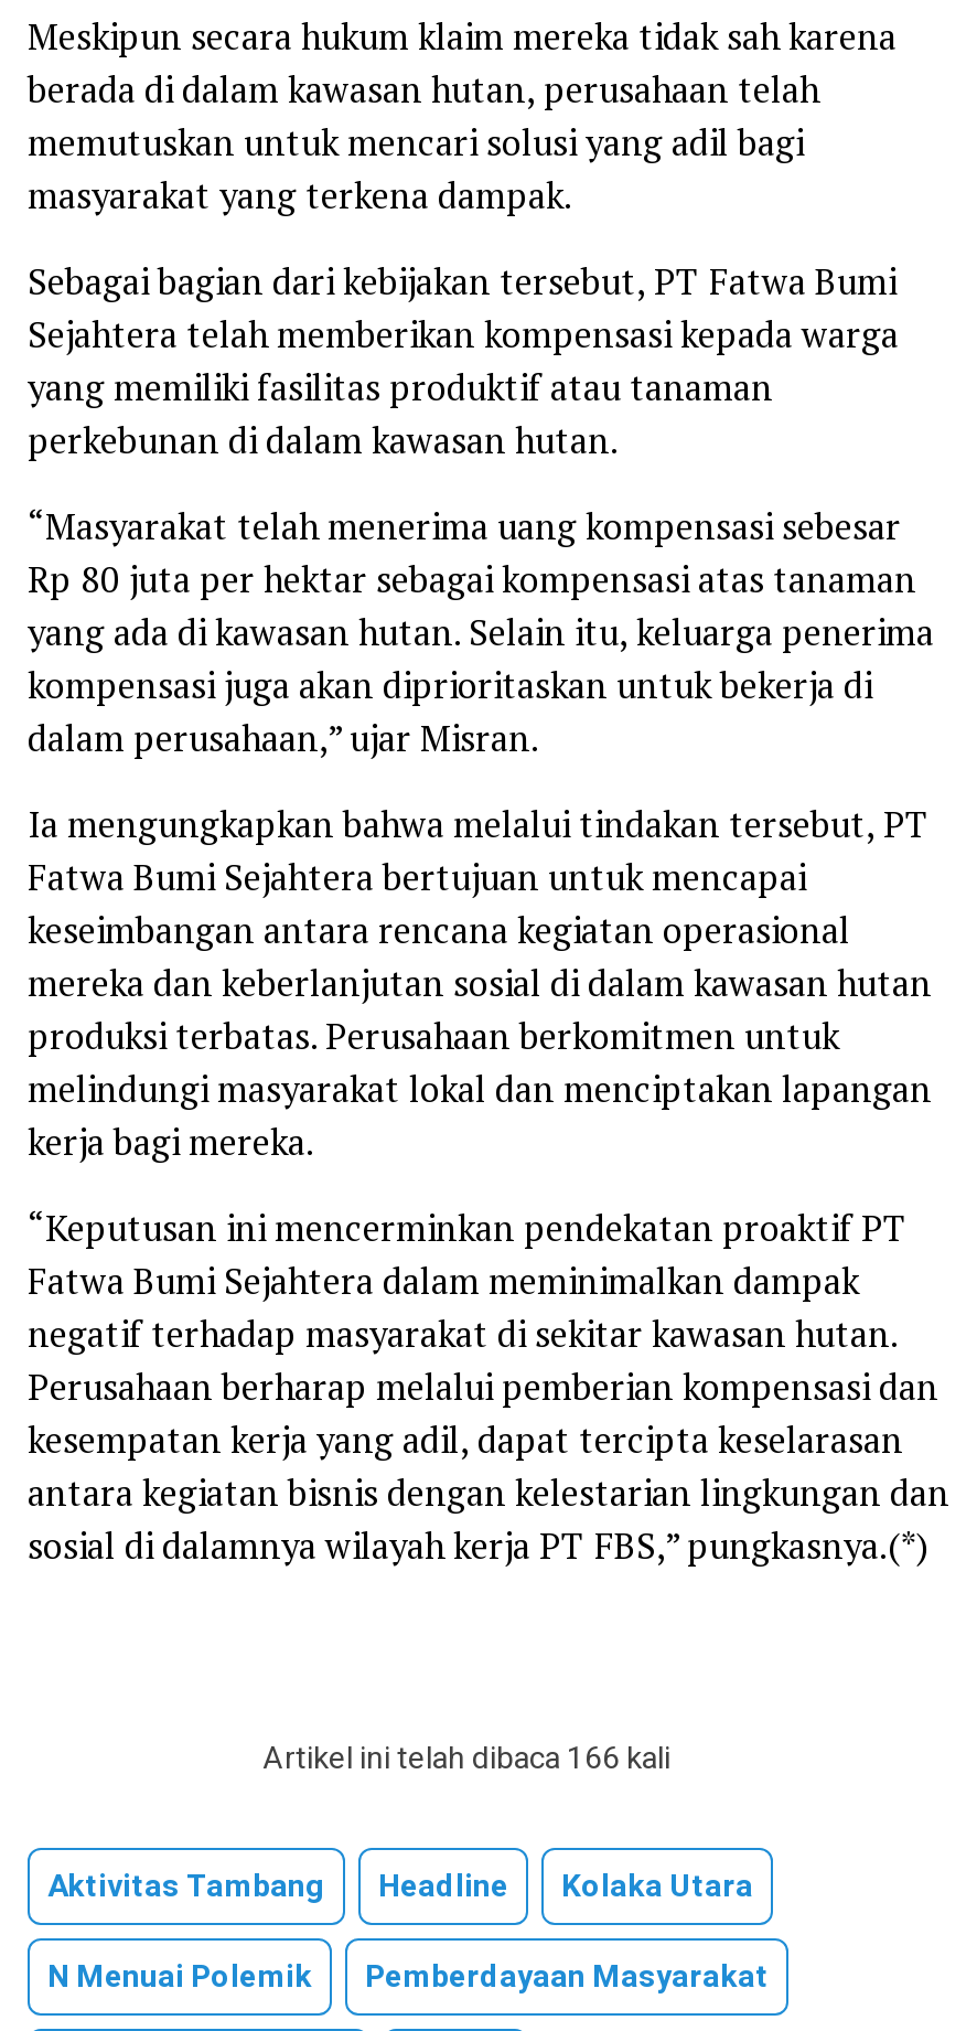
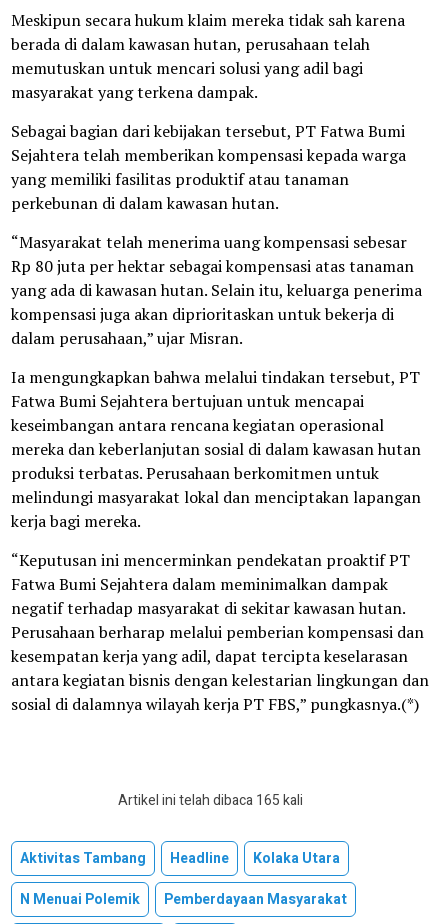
- Artikel ini telah dibaca 166 kali
+ Artikel ini telah dibaca 165 kali
